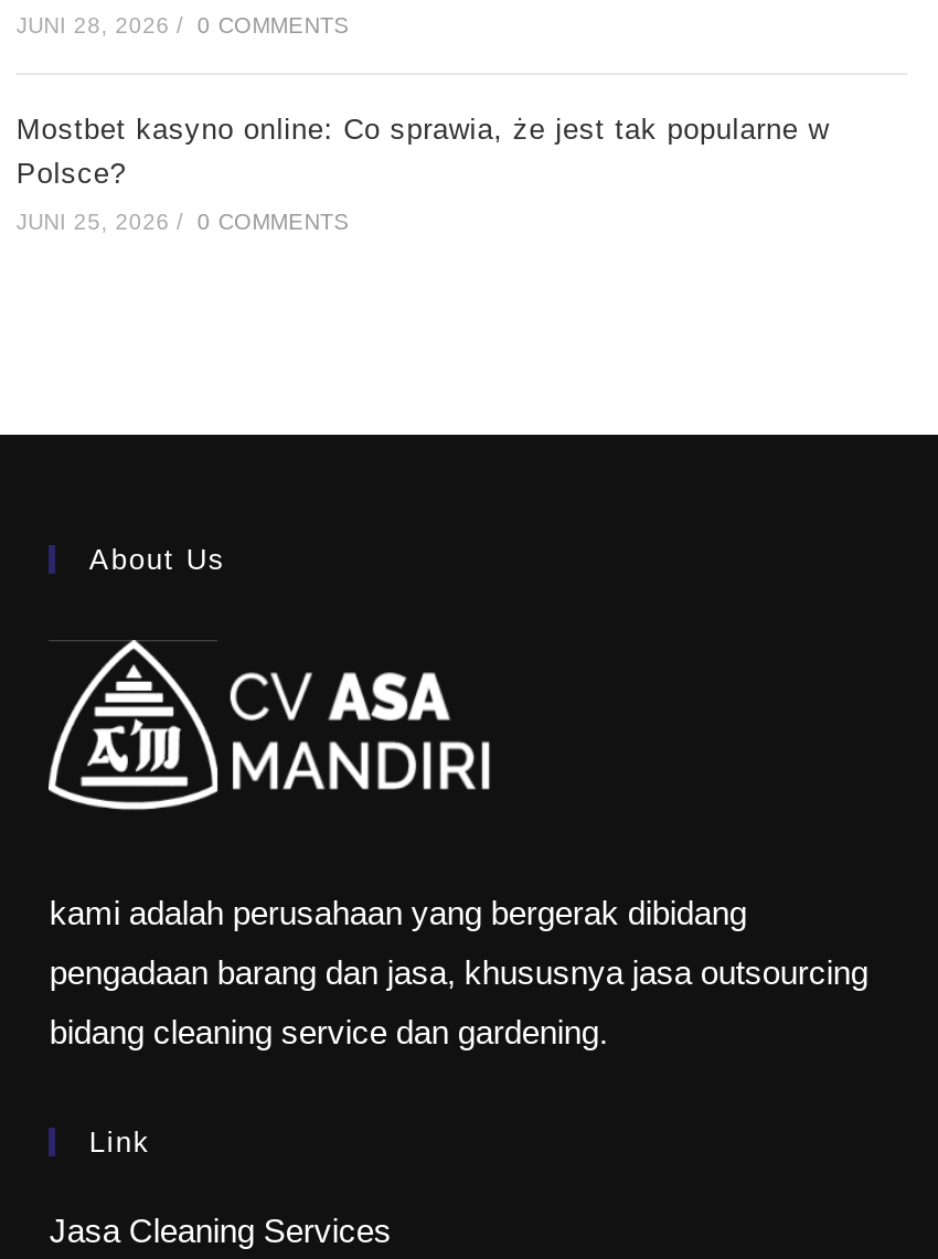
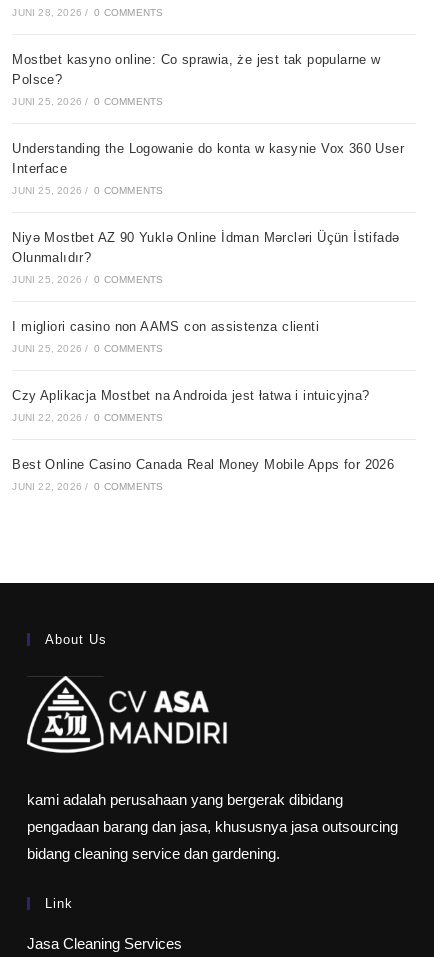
+ Understanding the Logowanie do konta w kasynie Vox 360 User
+ Interface
+ JUNI 25, 2026 / 0 COMMENTS
+ Niyə Mostbet AZ 90 Yuklə Online İdman Mərcləri Üçün İstifadə
+ Olunmalıdır?
+ JUNI 25, 2026 / 0 COMMENTS
+ I migliori casino non AAMS con assistenza clienti
+ JUNI 25, 2026 / 0 COMMENTS
+ Czy Aplikacja Mostbet na Androida jest łatwa i intuicyjna?
+ JUNI 22, 2026 / 0 COMMENTS
+ Best Online Casino Canada Real Money Mobile Apps for 2026
+ JUNI 22, 2026 / 0 COMMENTS
